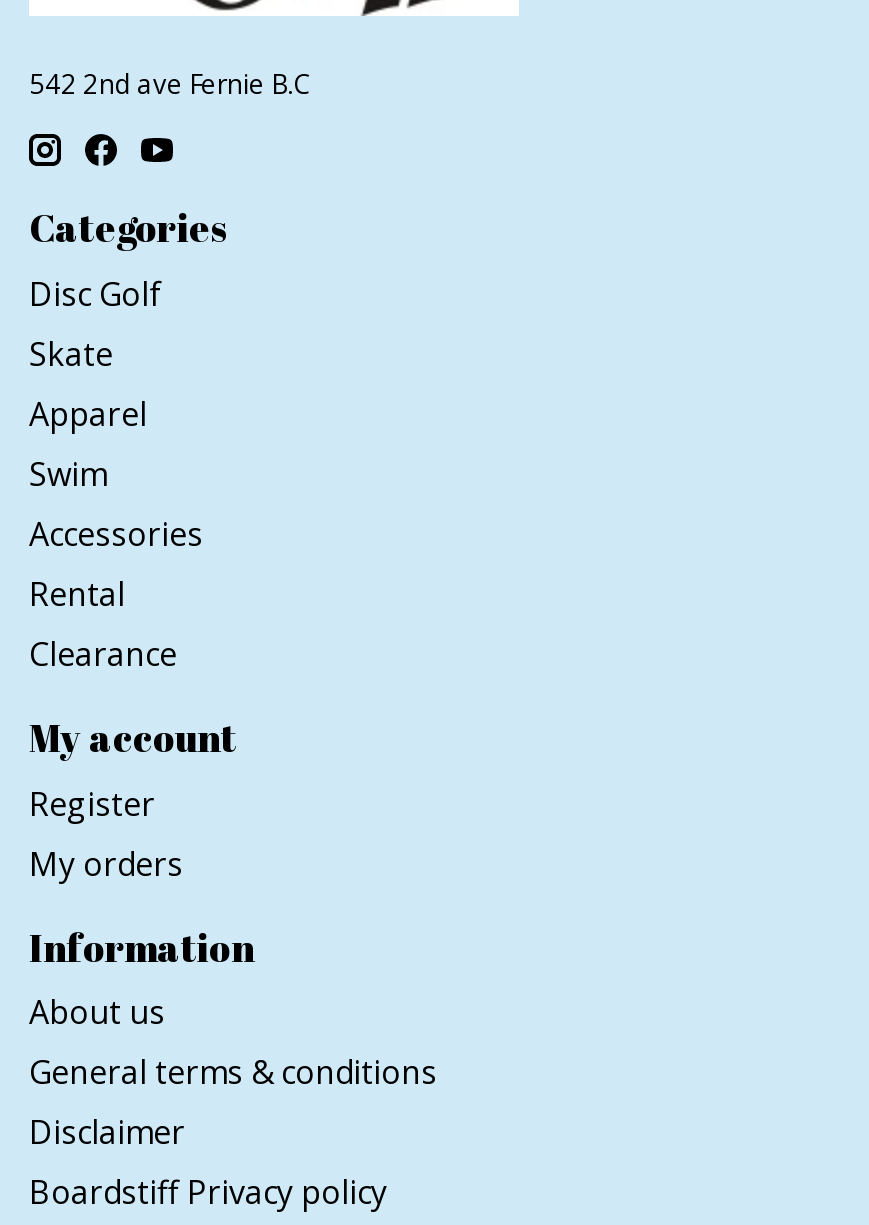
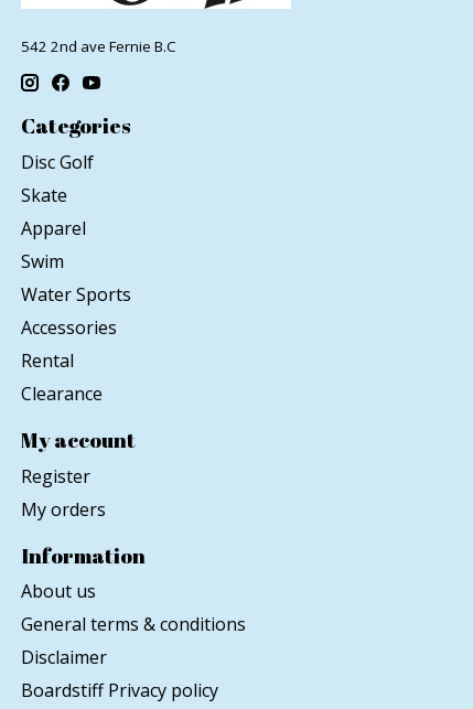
+ Water Sports
